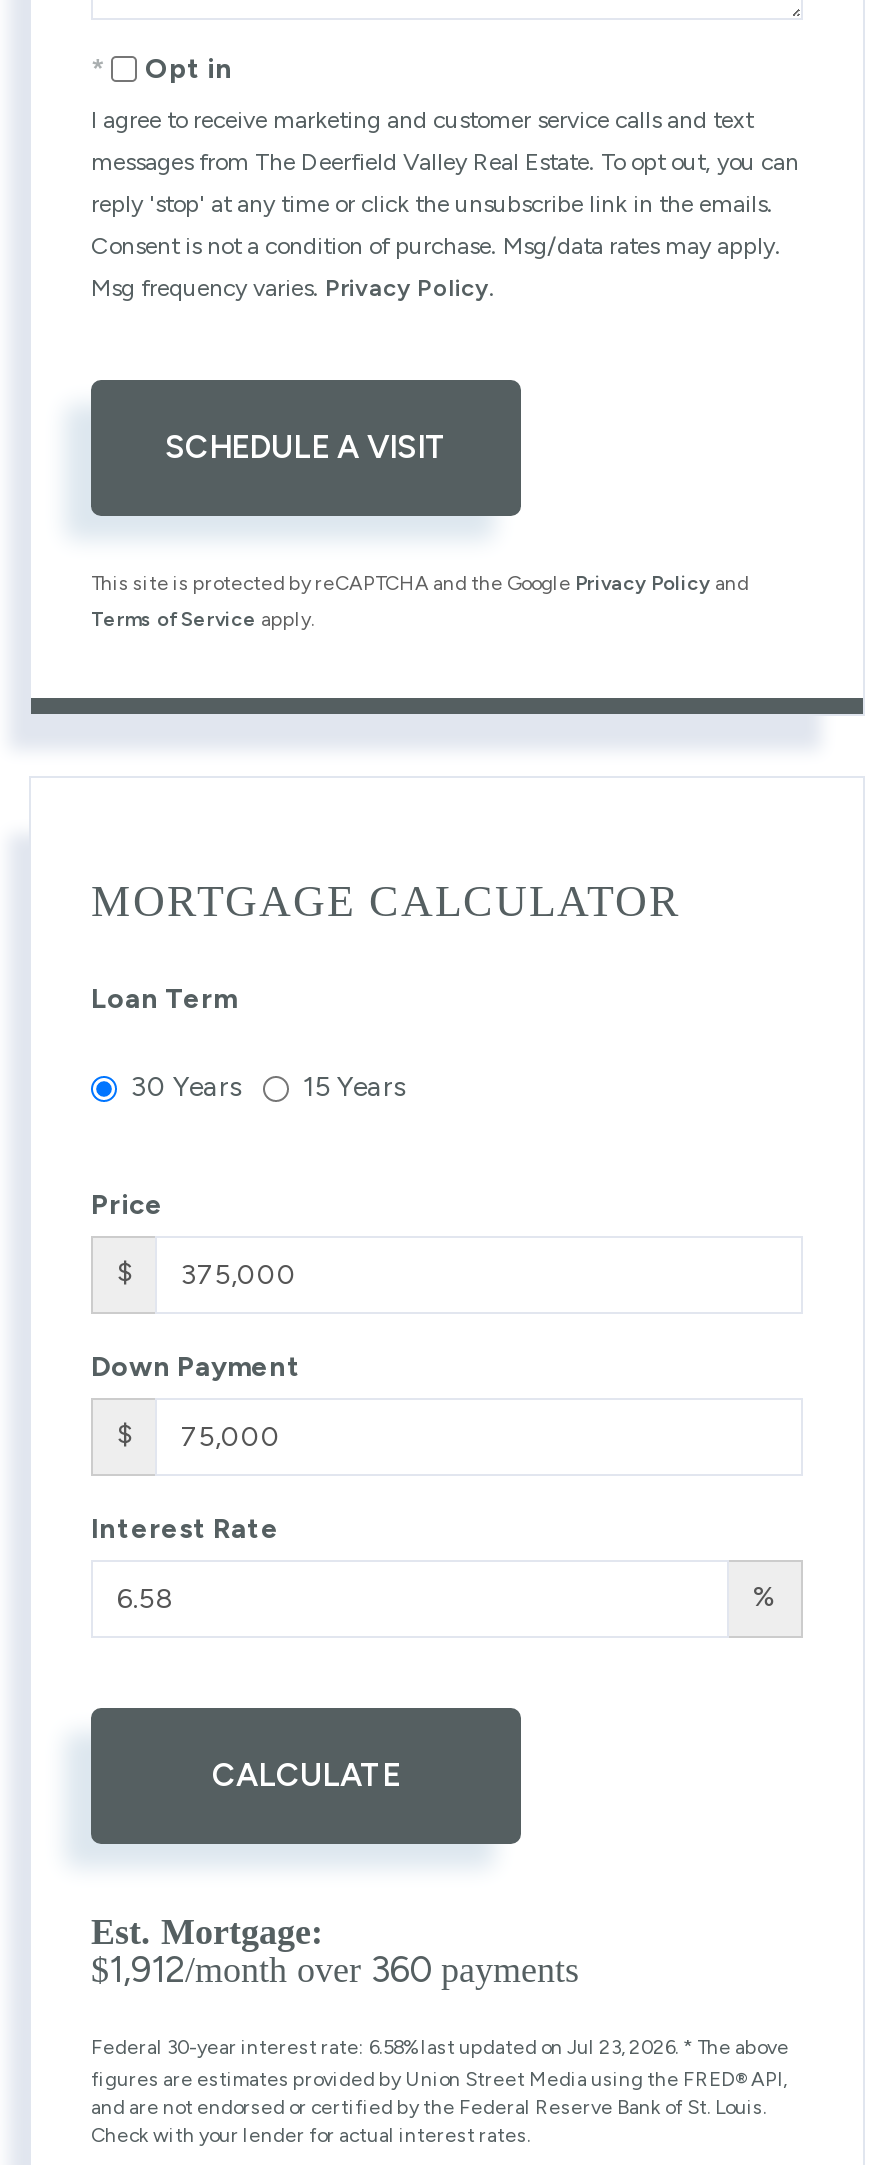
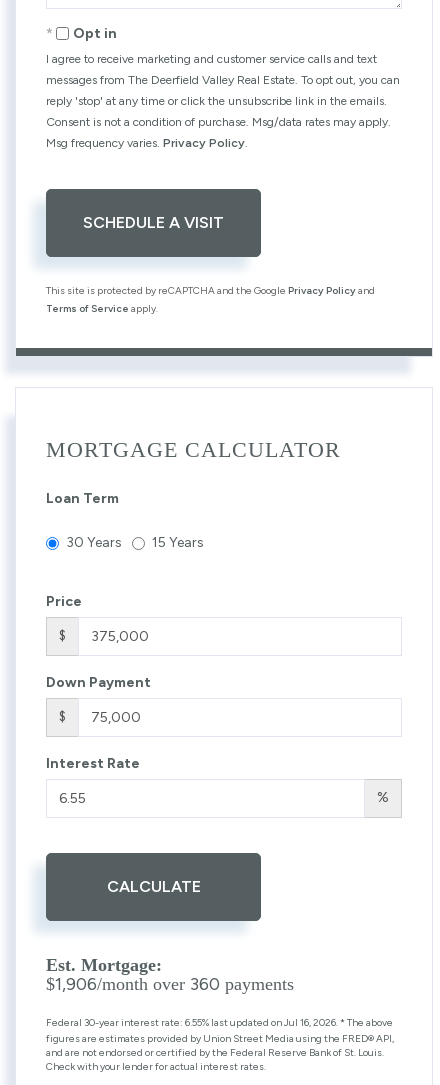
- $1,912/month over 360 payments
+ $1,906/month over 360 payments

- Federal 30-year interest rate: 6.58% last updated on Jul 23, 2026. * The above
+ Federal 30-year interest rate: 6.55% last updated on Jul 16, 2026. * The above
